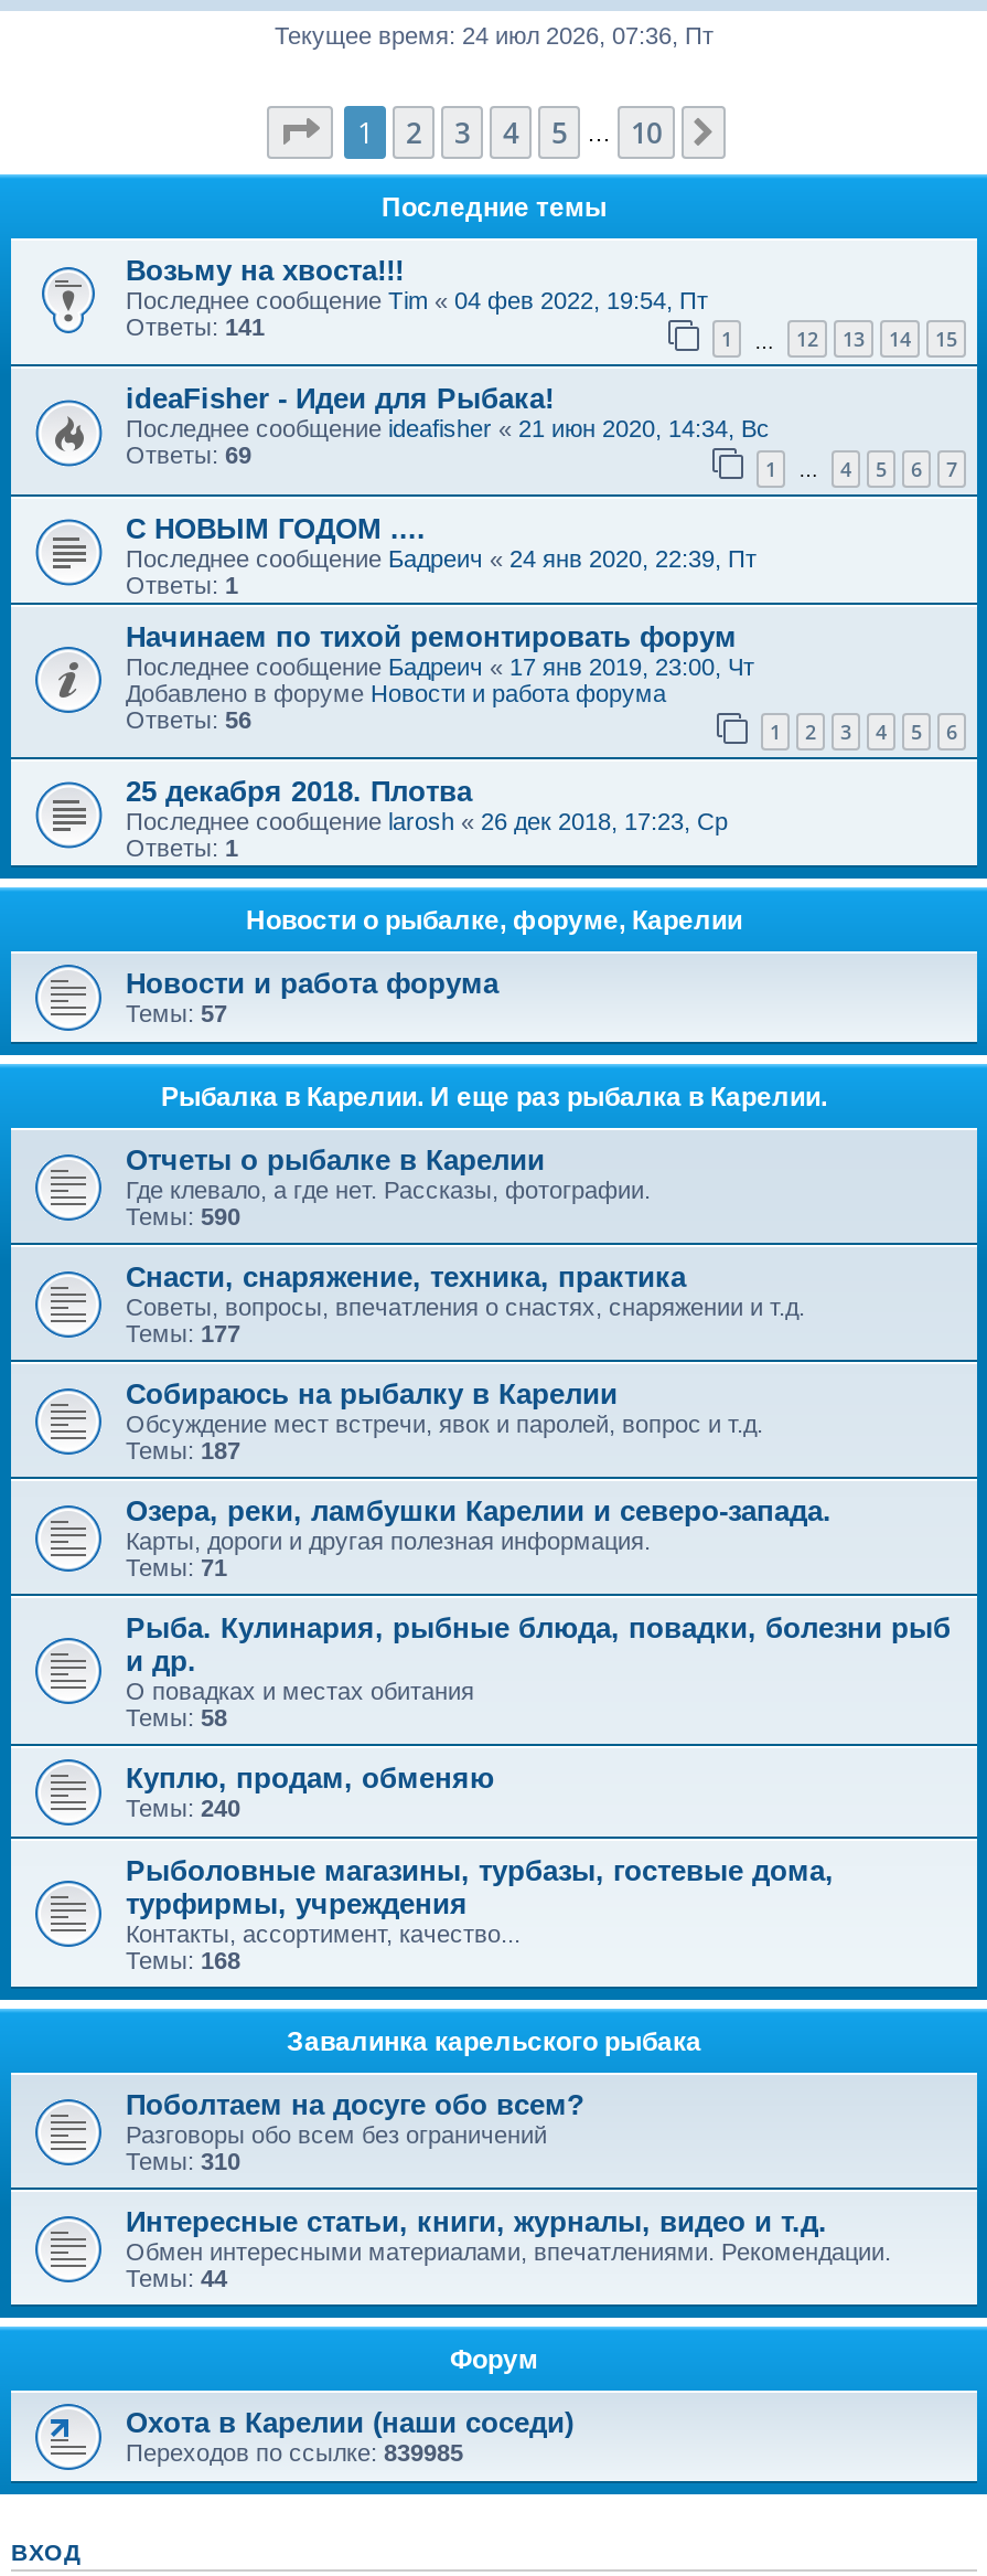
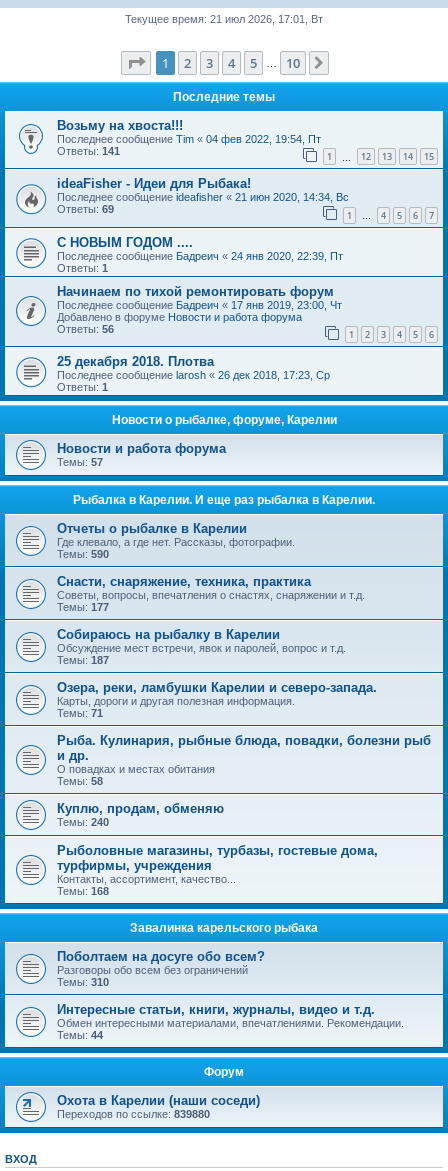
- Текущее время: 24 июл 2026, 07:36, Пт
+ Текущее время: 21 июл 2026, 17:01, Вт

- Переходов по ссылке:839985
+ Переходов по ссылке:839880
